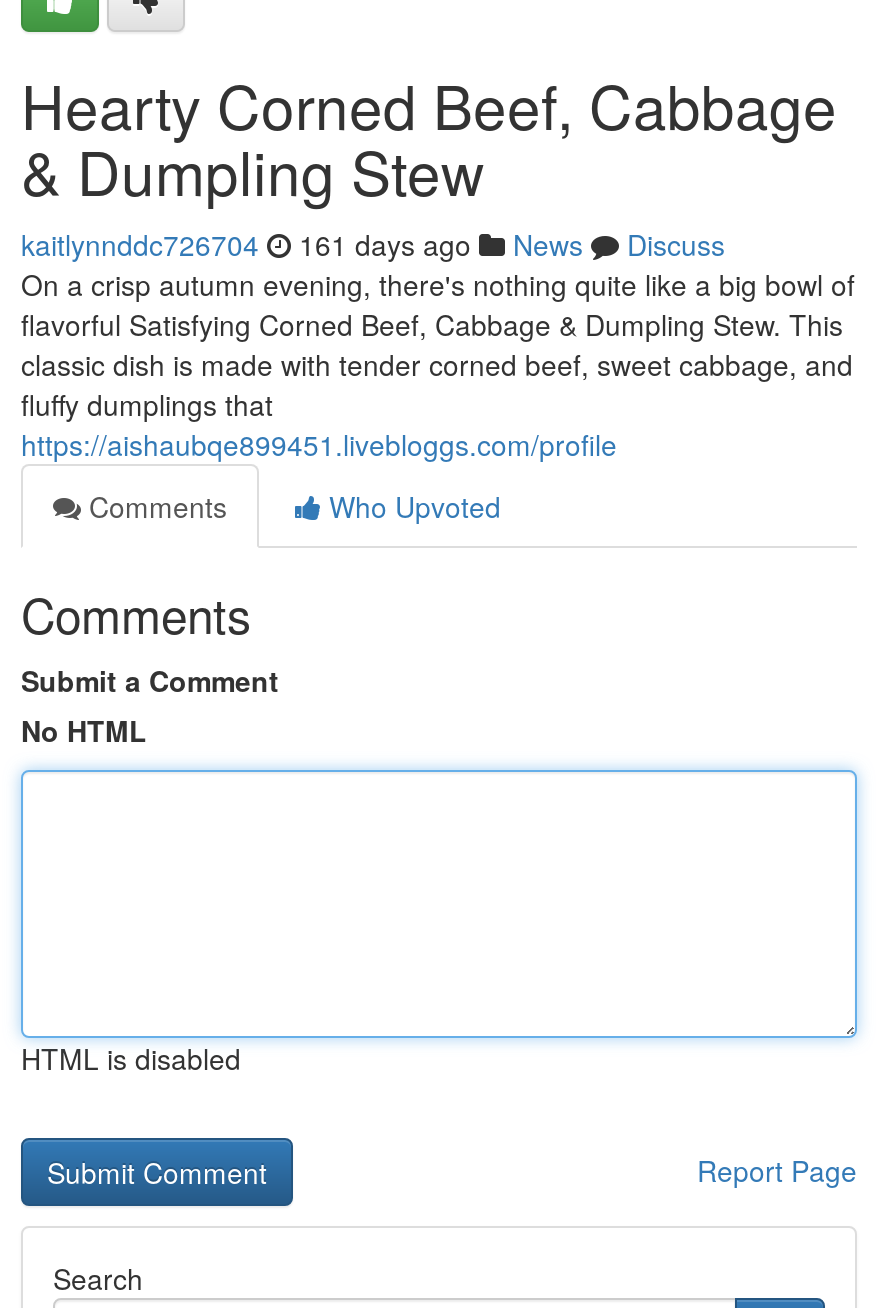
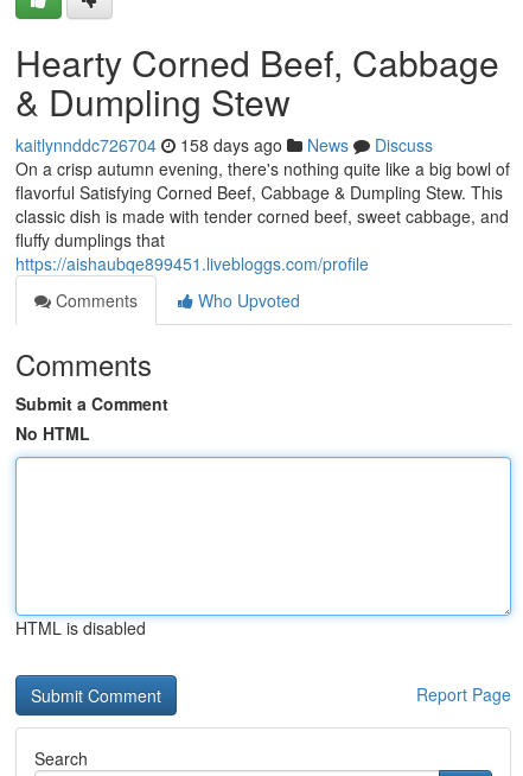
- kaitlynnddc726704 161 days ago News Discuss
+ kaitlynnddc726704 158 days ago News Discuss
